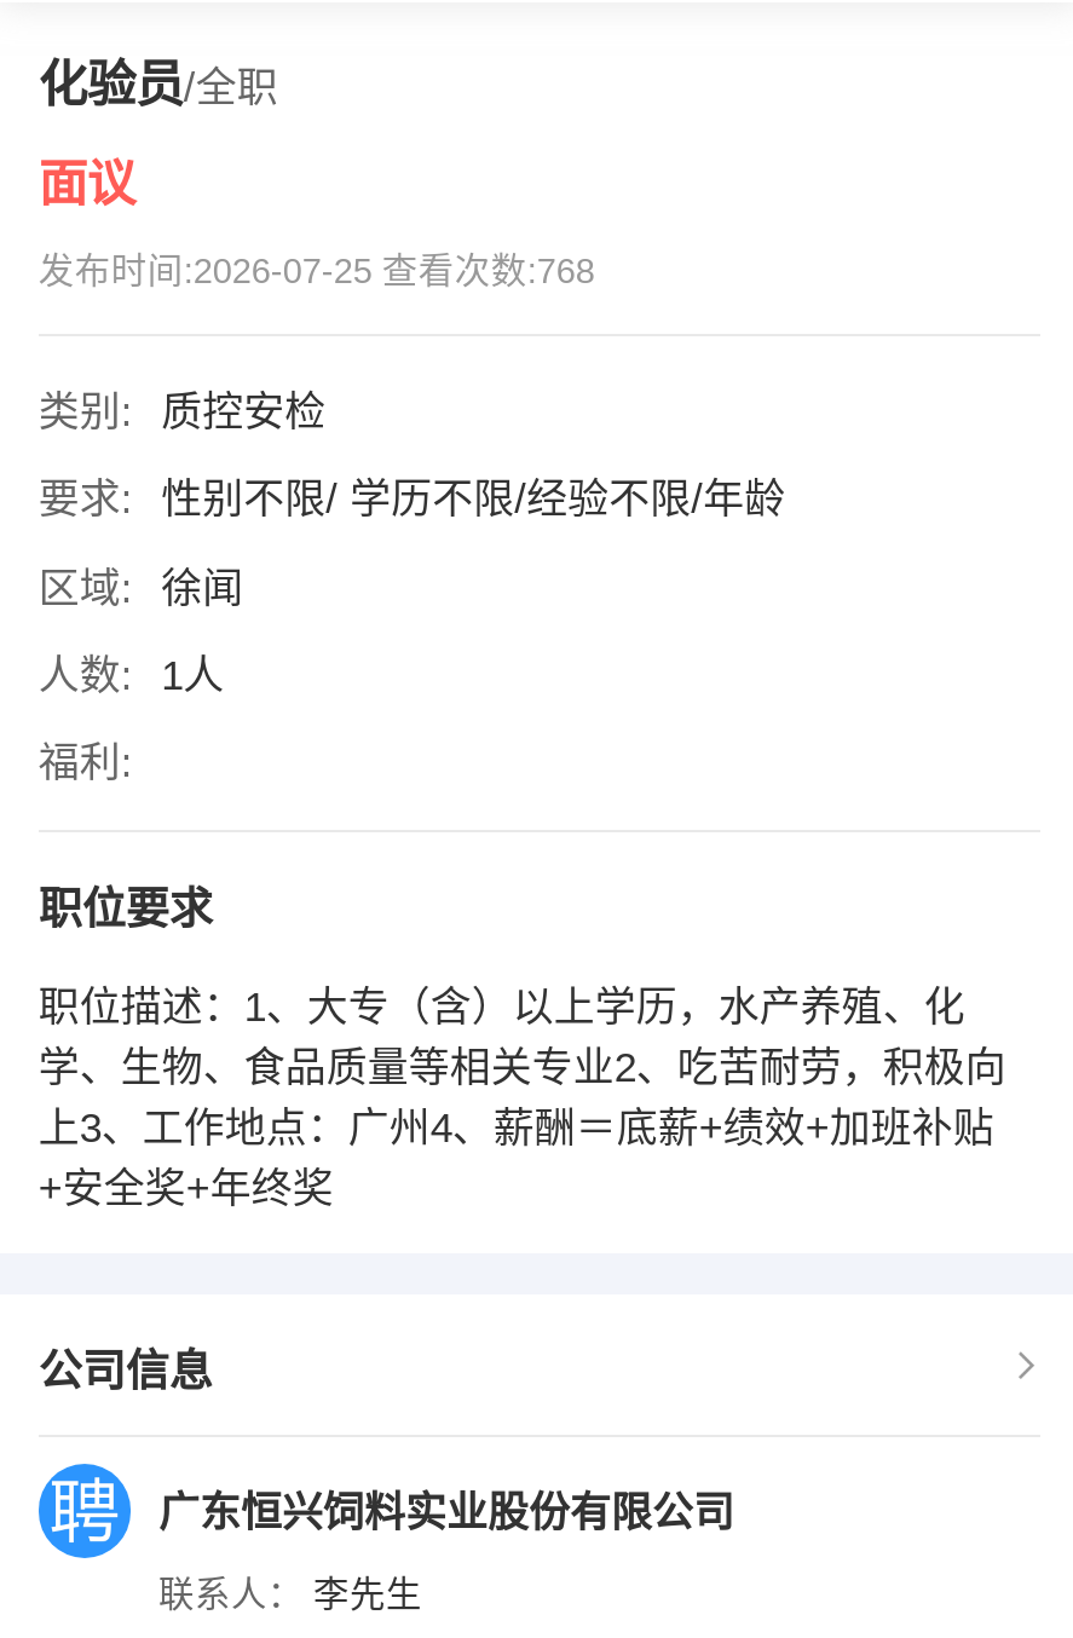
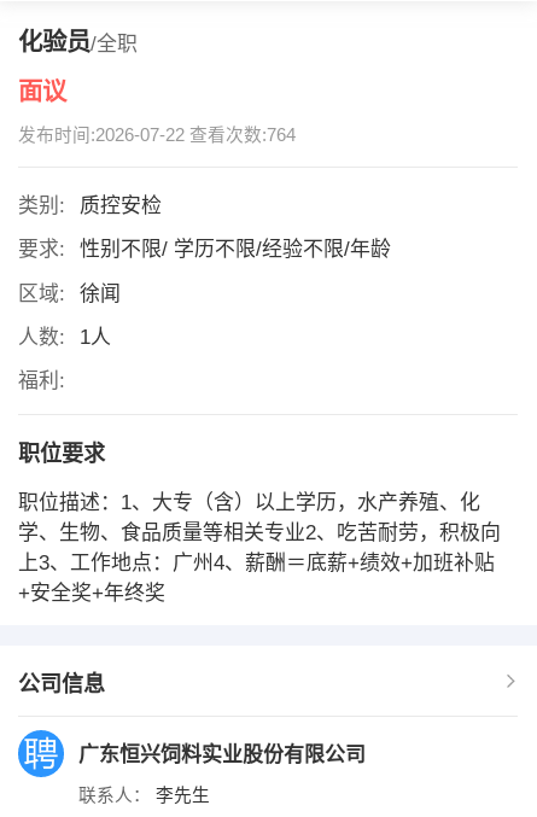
- 发布时间:2026-07-25 查看次数:768
+ 发布时间:2026-07-22 查看次数:764
